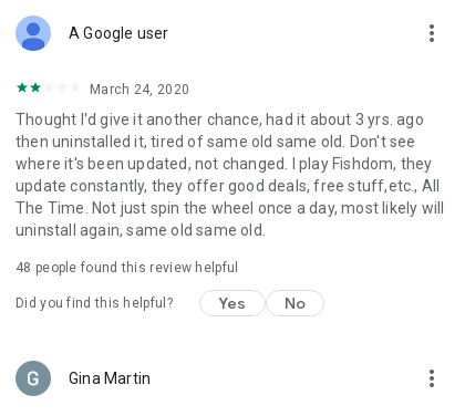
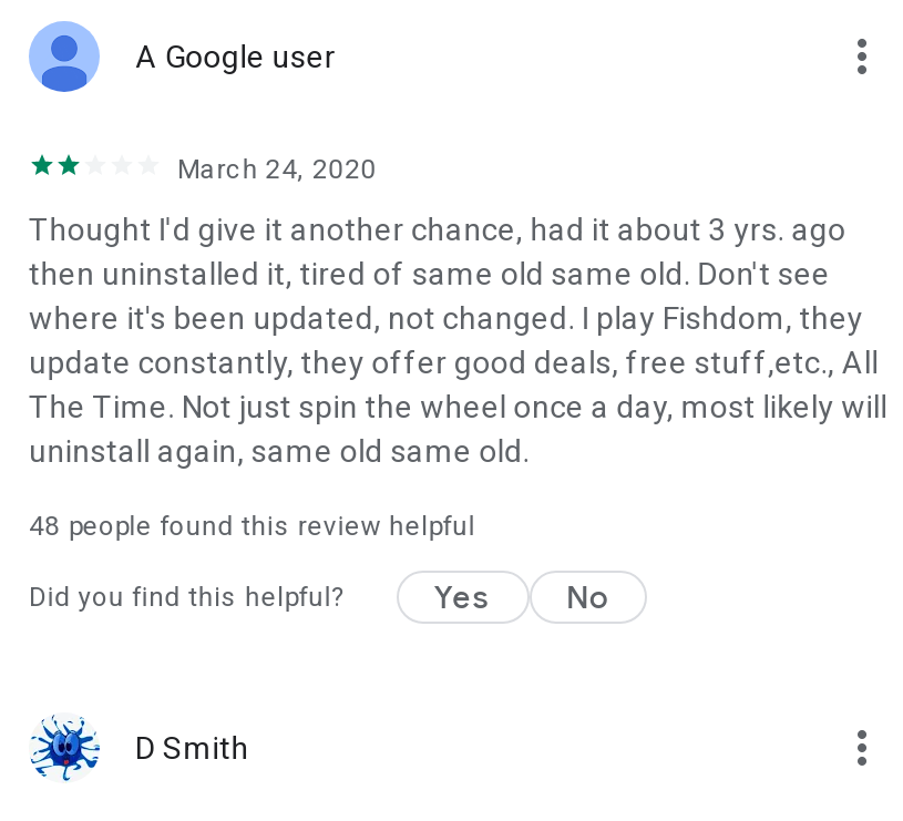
- [image]
- Gina Martin
+ [image]
+ D Smith
